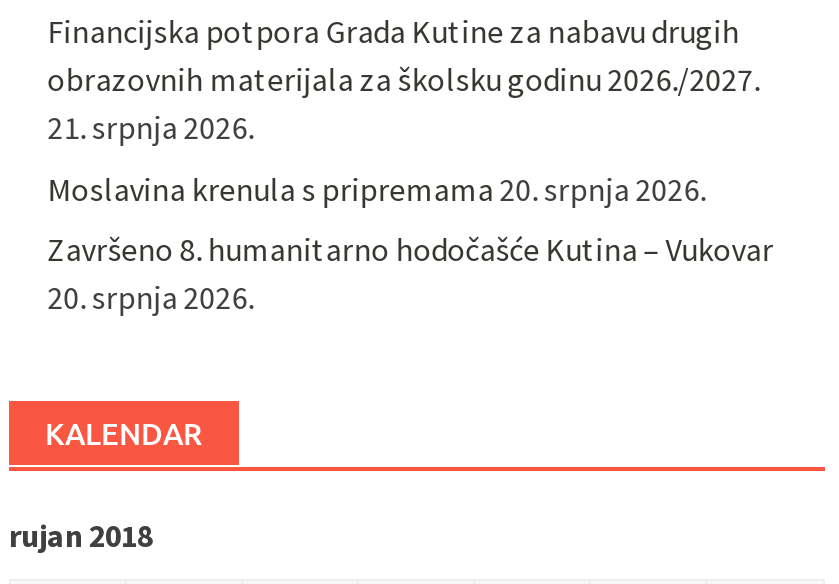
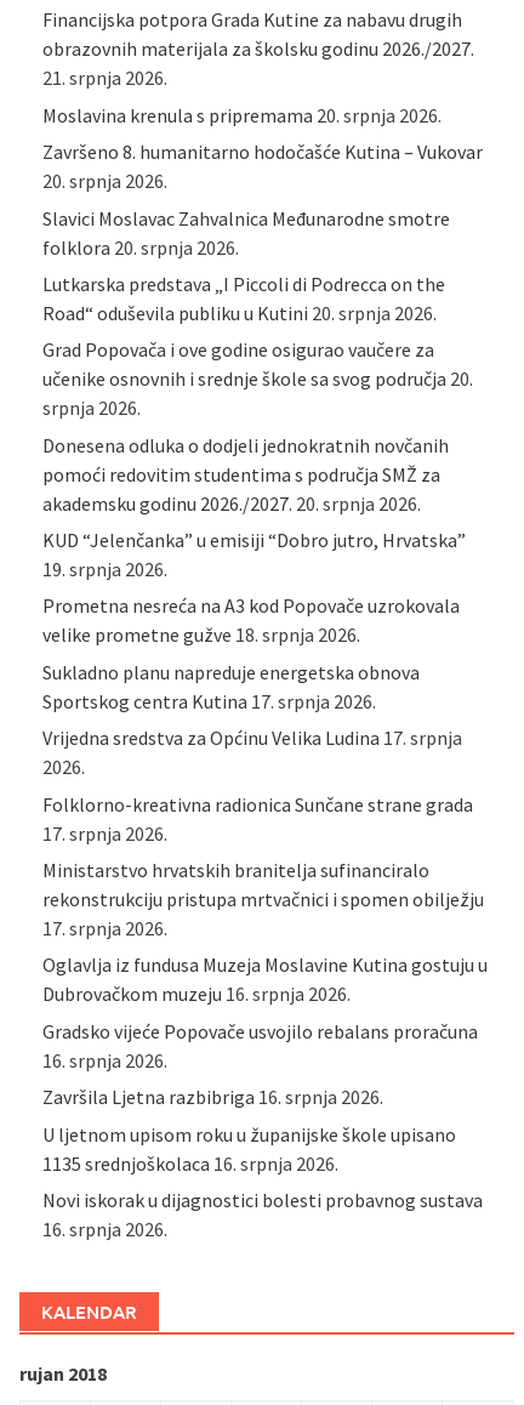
+ Slavici Moslavac Zahvalnica Međunarodne smotre
+ folklora 20. srpnja 2026.
+ Lutkarska predstava „I Piccoli di Podrecca on the
+ Road“ oduševila publiku u Kutini 20. srpnja 2026.
+ Grad Popovača i ove godine osigurao vaučere za
+ učenike osnovnih i srednje škole sa svog područja 20.
+ srpnja 2026.
+ Donesena odluka o dodjeli jednokratnih novčanih
+ pomoći redovitim studentima s područja SMŽ za
+ akademsku godinu 2026./2027. 20. srpnja 2026.
+ KUD “Jelenčanka” u emisiji “Dobro jutro, Hrvatska”
+ 19. srpnja 2026.
+ Prometna nesreća na A3 kod Popovače uzrokovala
+ velike prometne gužve 18. srpnja 2026.
+ Sukladno planu napreduje energetska obnova
+ Sportskog centra Kutina 17. srpnja 2026.
+ Vrijedna sredstva za Općinu Velika Ludina 17. srpnja
+ 2026.
+ Folklorno-kreativna radionica Sunčane strane grada
+ 17. srpnja 2026.
+ Ministarstvo hrvatskih branitelja sufinanciralo
+ rekonstrukciju pristupa mrtvačnici i spomen obilježju
+ 17. srpnja 2026.
+ Oglavlja iz fundusa Muzeja Moslavine Kutina gostuju u
+ Dubrovačkom muzeju 16. srpnja 2026.
+ Gradsko vijeće Popovače usvojilo rebalans proračuna
+ 16. srpnja 2026.
+ Završila Ljetna razbibriga 16. srpnja 2026.
+ U ljetnom upisom roku u županijske škole upisano
+ 1135 srednjoškolaca 16. srpnja 2026.
+ Novi iskorak u dijagnostici bolesti probavnog sustava
+ 16. srpnja 2026.
